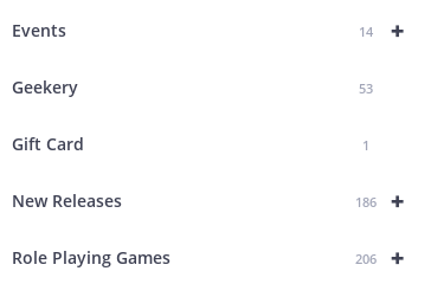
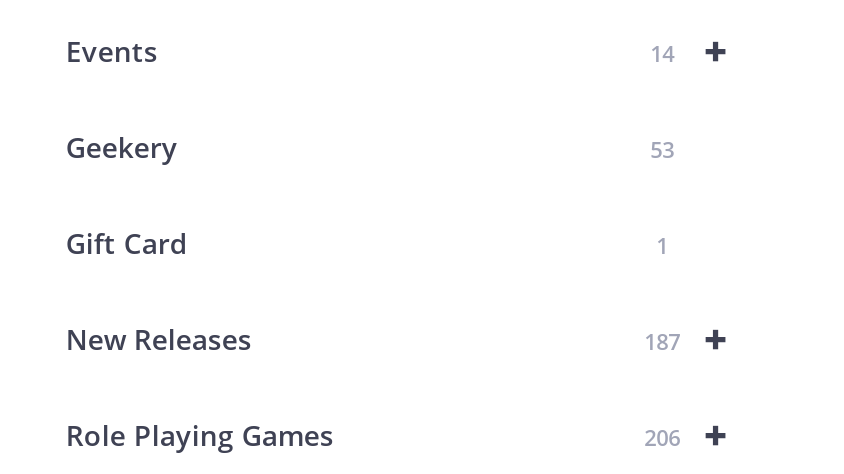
- 186
+ 187
